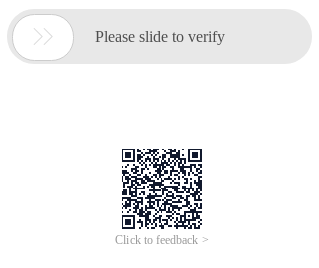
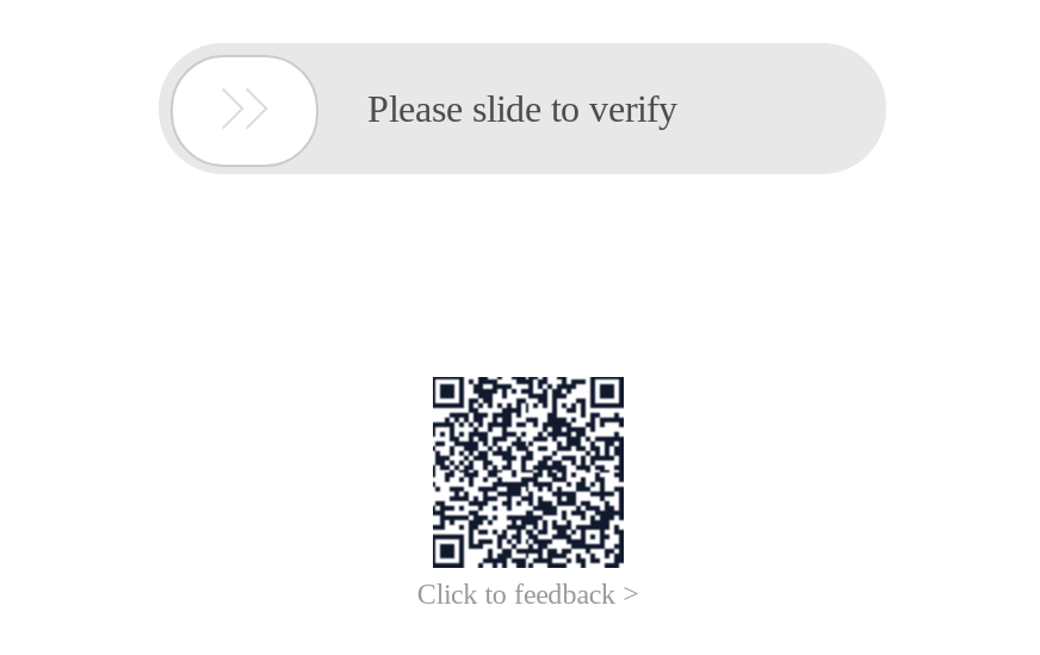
- [image]
+ [image]
